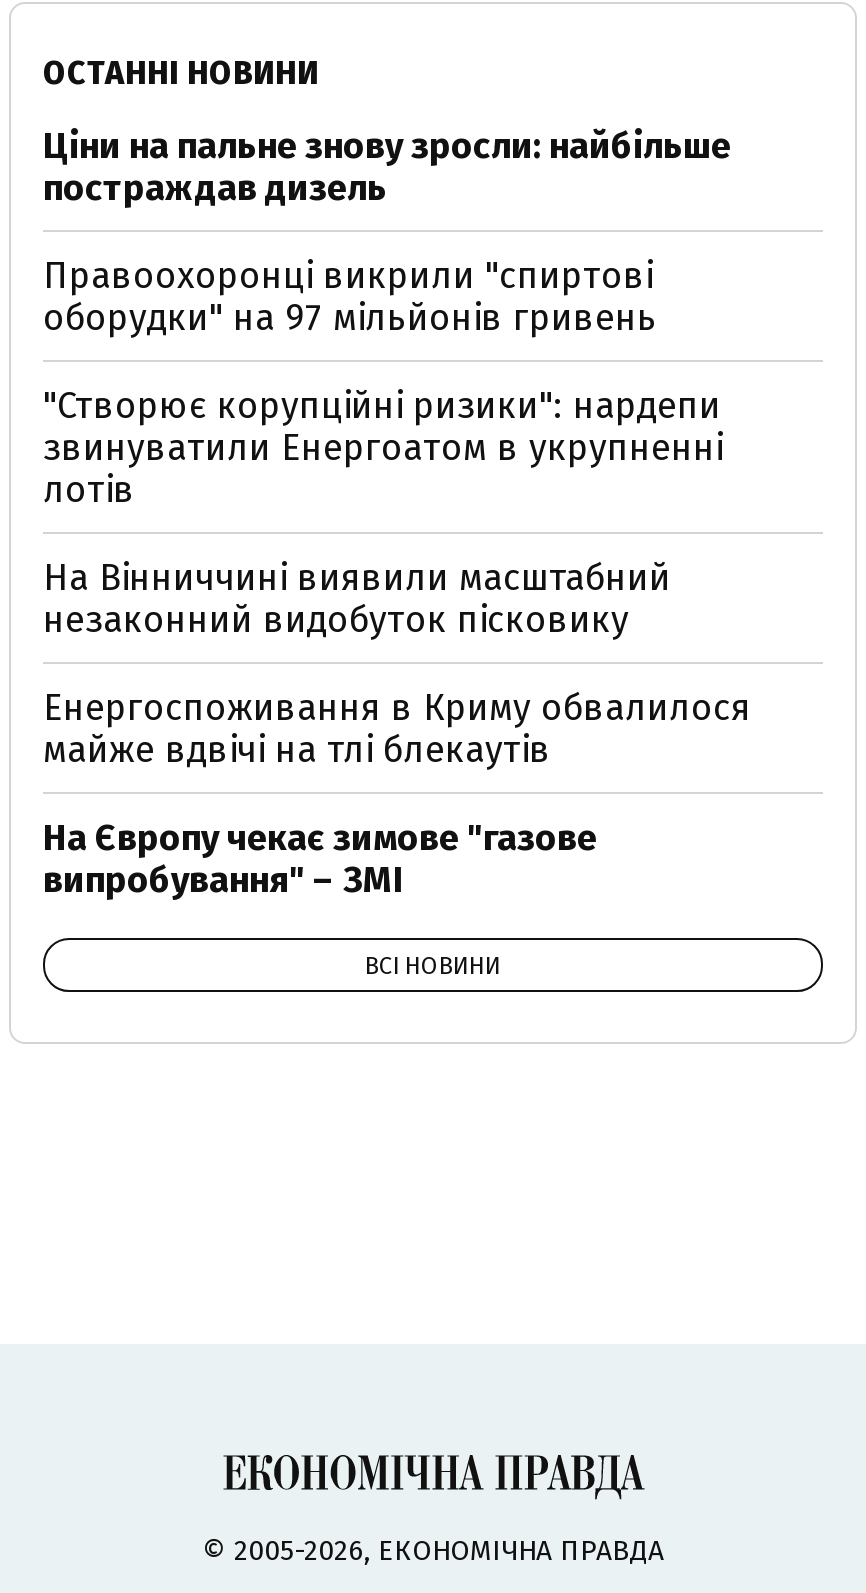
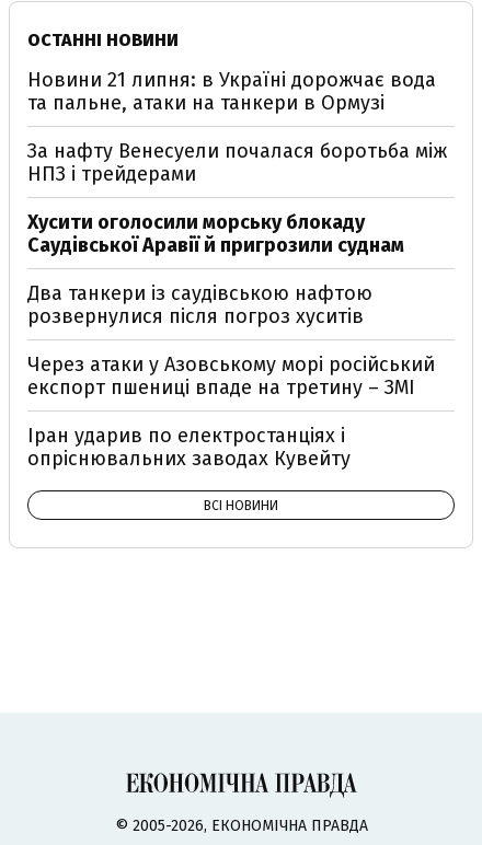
- Ціни на пальне знову зросли: найбільше
- постраждав дизель
+ Новини 21 липня: в Україні дорожчає вода
+ та пальне, атаки на танкери в Ормузі

- Правоохоронці викрили "спиртові
- оборудки" на 97 мільйонів гривень
+ За нафту Венесуели почалася боротьба між
+ НПЗ і трейдерами

- "Створює корупційні ризики": нардепи
- звинуватили Енергоатом в укрупненні
- лотів
+ Хусити оголосили морську блокаду
+ Саудівської Аравії й пригрозили суднам

- На Вінниччині виявили масштабний
- незаконний видобуток пісковику
+ Два танкери із саудівською нафтою
+ розвернулися після погроз хуситів

- Енергоспоживання в Криму обвалилося
- майже вдвічі на тлі блекаутів
+ Через атаки у Азовському морі російський
+ експорт пшениці впаде на третину – ЗМІ

- На Європу чекає зимове "газове
- випробування" – ЗМІ
+ Іран ударив по електростанціях і
+ опріснювальних заводах Кувейту
